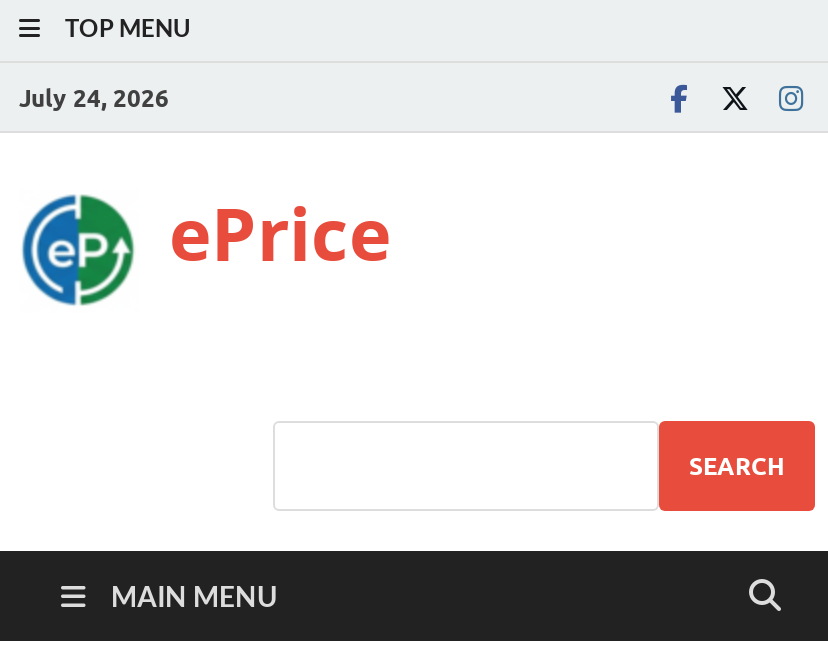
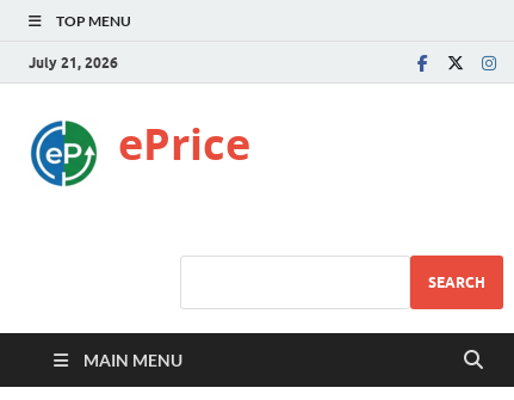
- July 24, 2026
+ July 21, 2026
